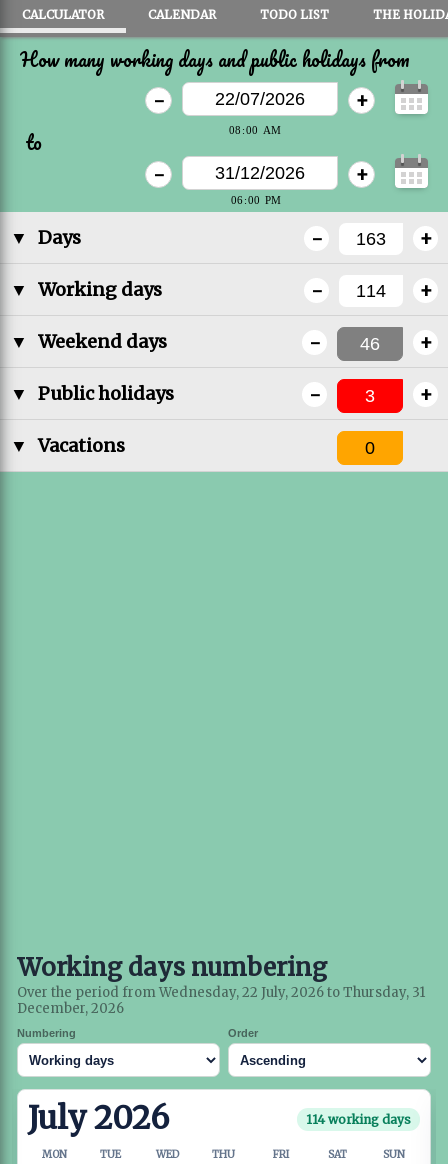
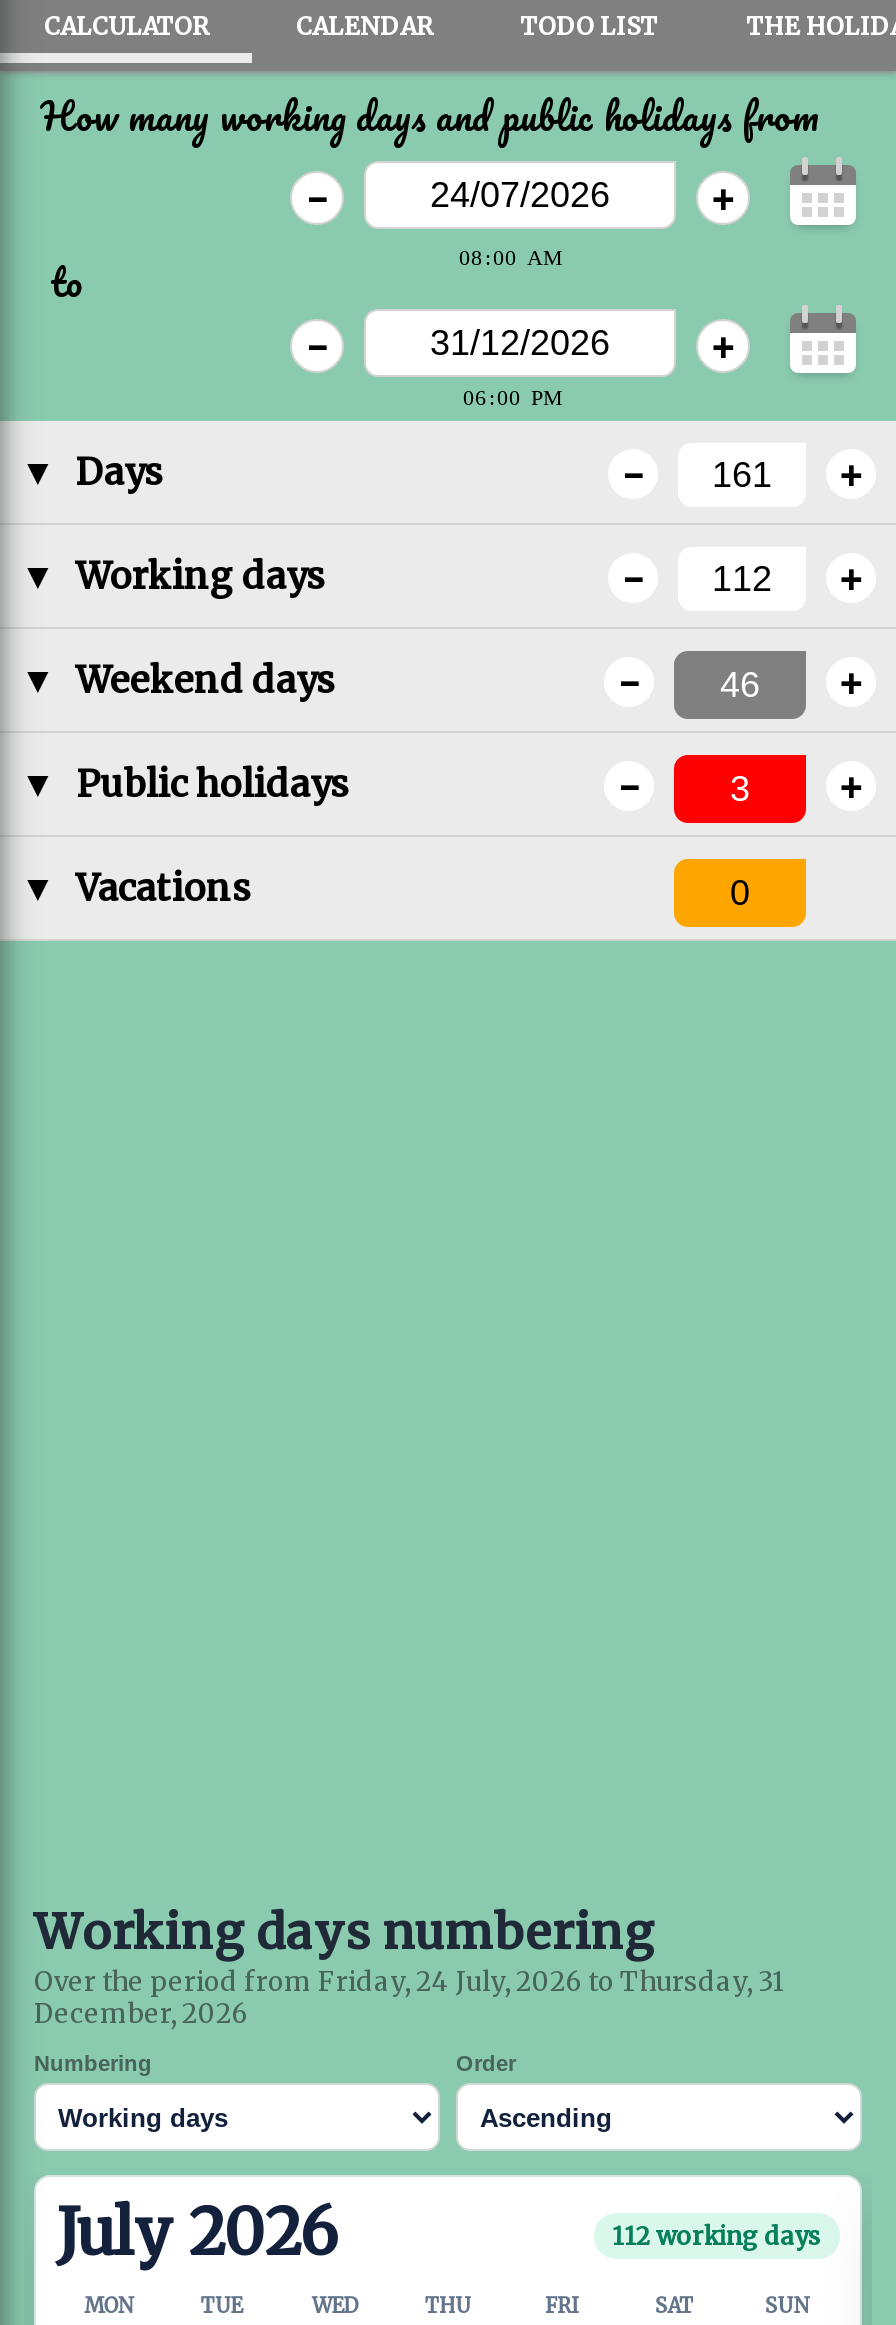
- Over the period from Wednesday, 22 July, 2026 to Thursday, 31
+ Over the period from Friday, 24 July, 2026 to Thursday, 31

- 114 working days
+ 112 working days
